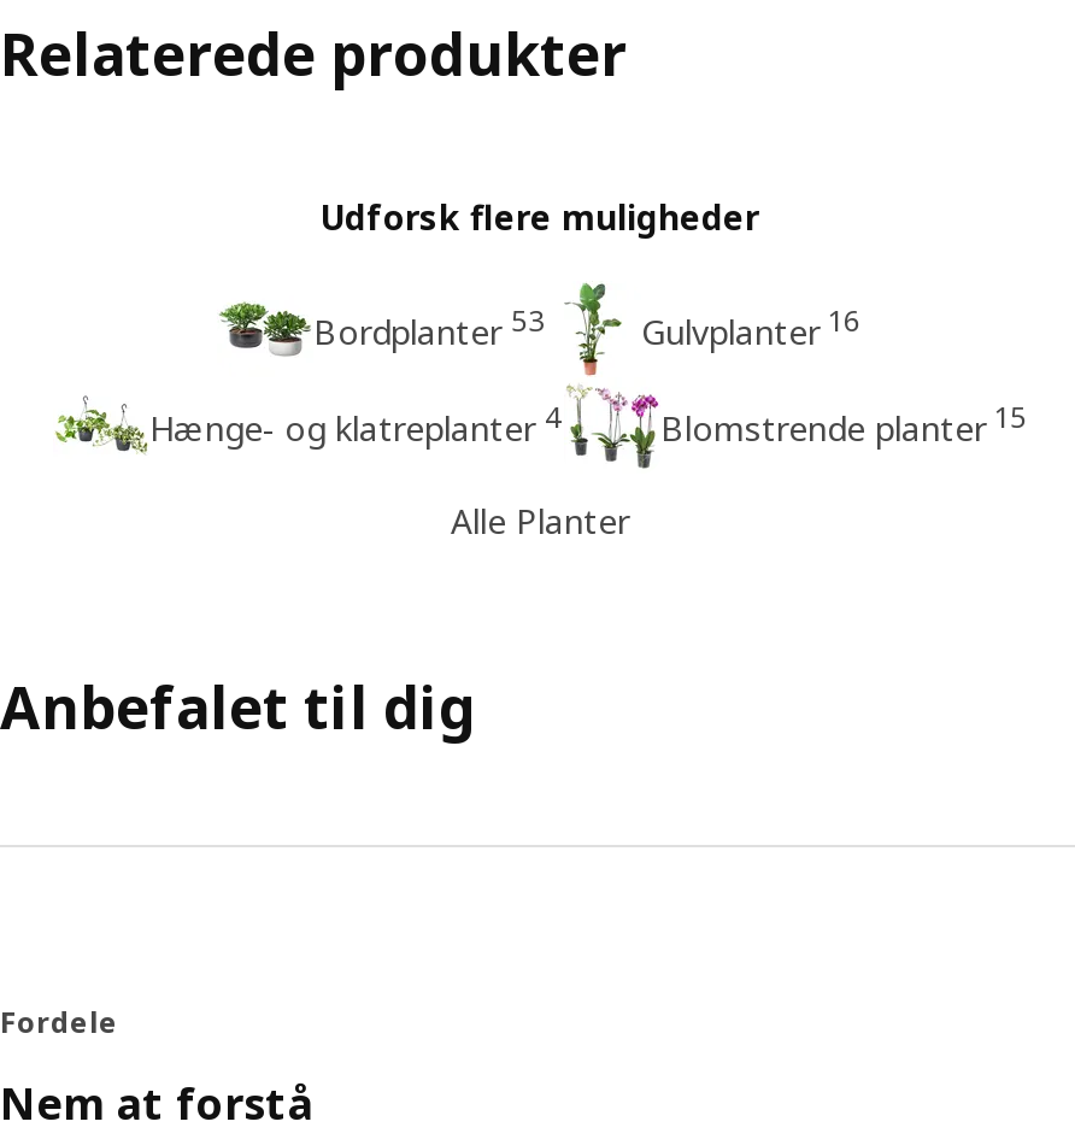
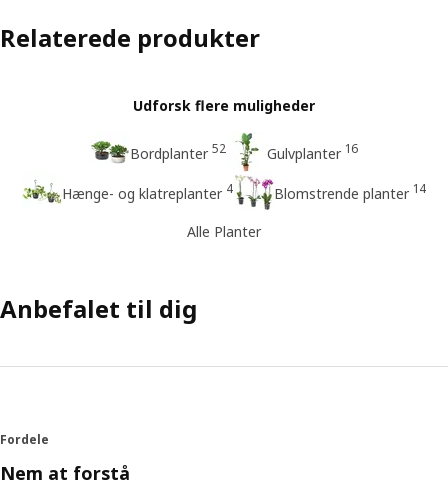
- Bordplanter 53 Gulvplanter 16
+ Bordplanter 52 Gulvplanter 16

- Blomstrende planter 15
+ Blomstrende planter 14
